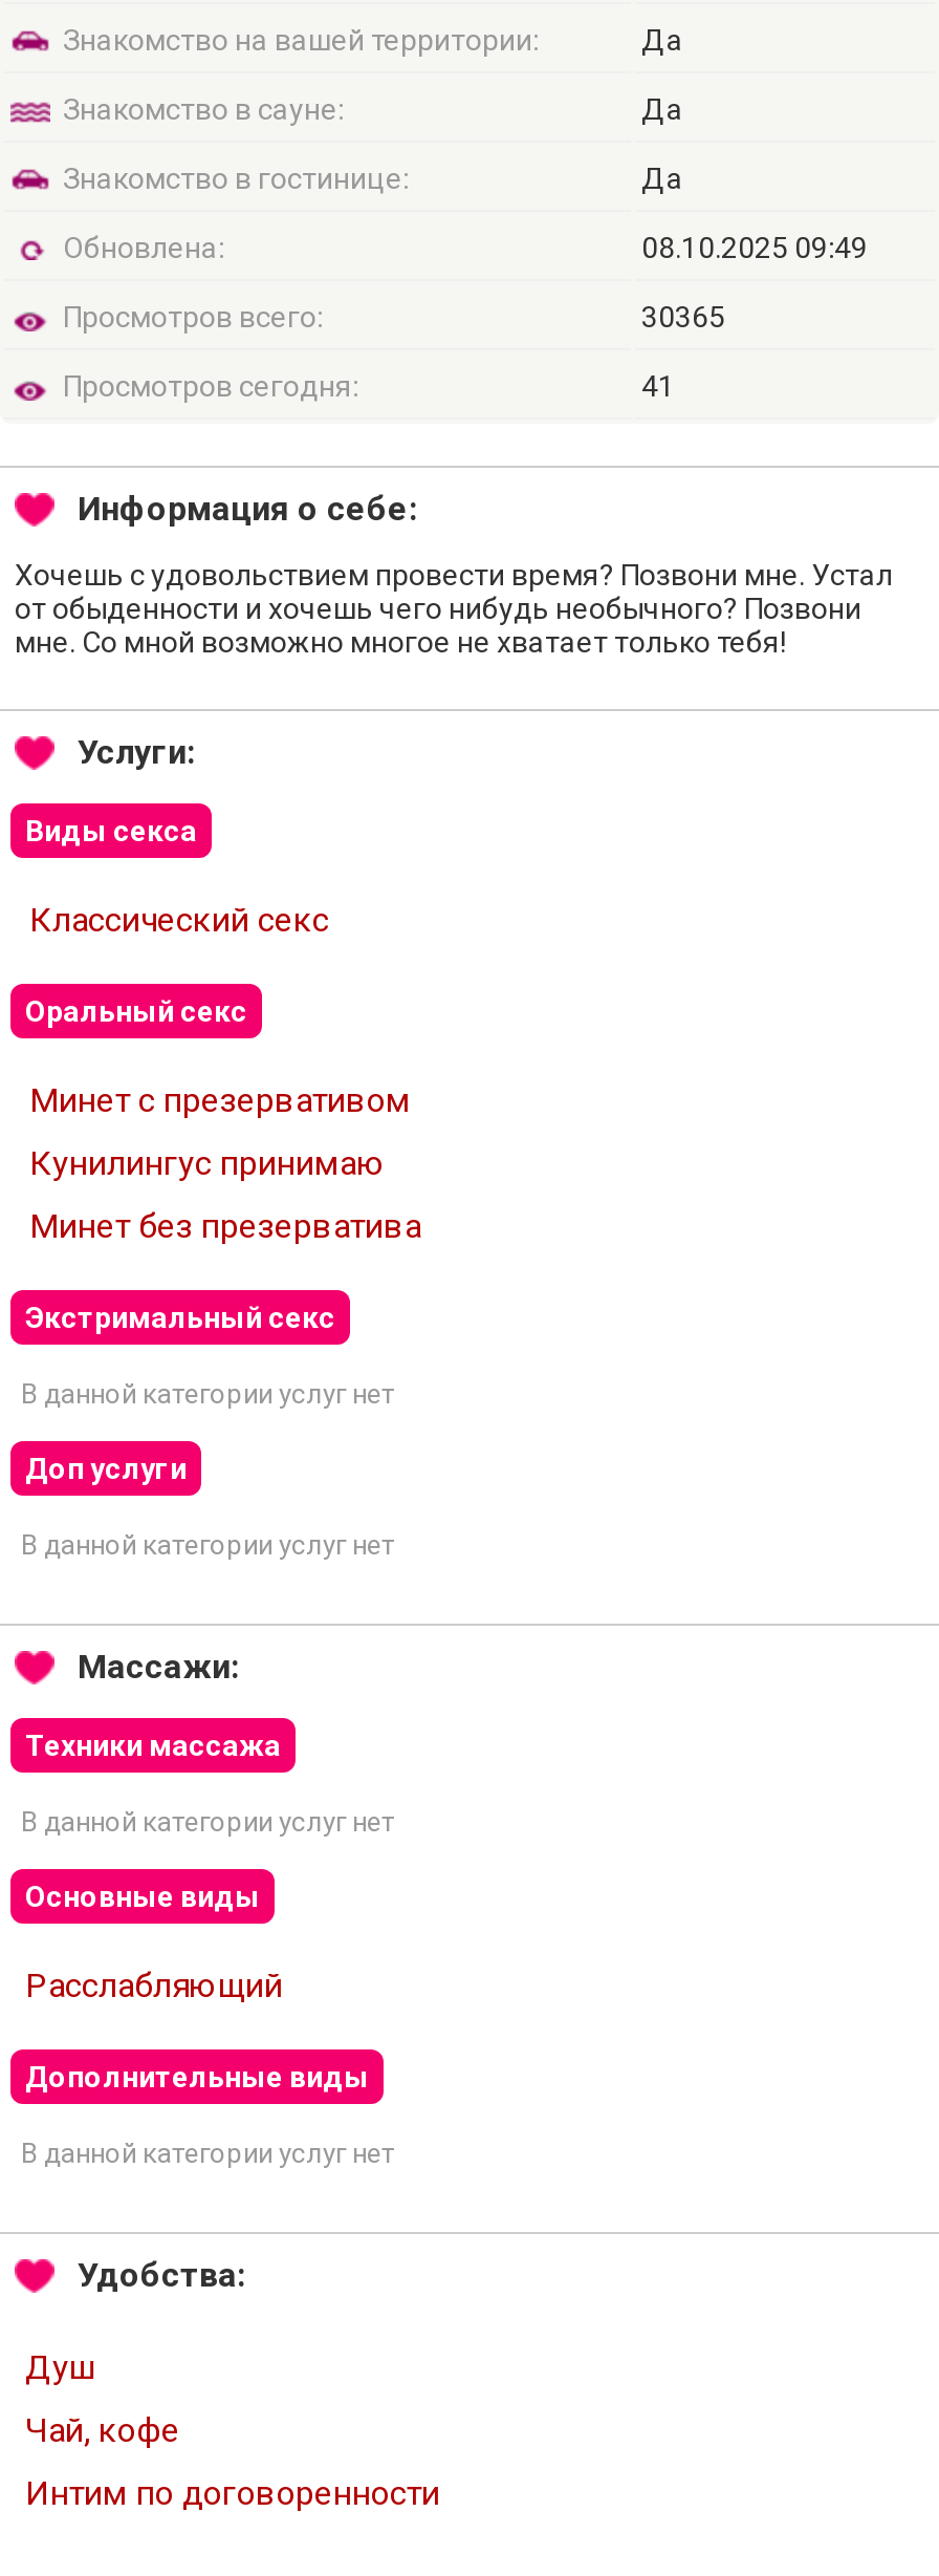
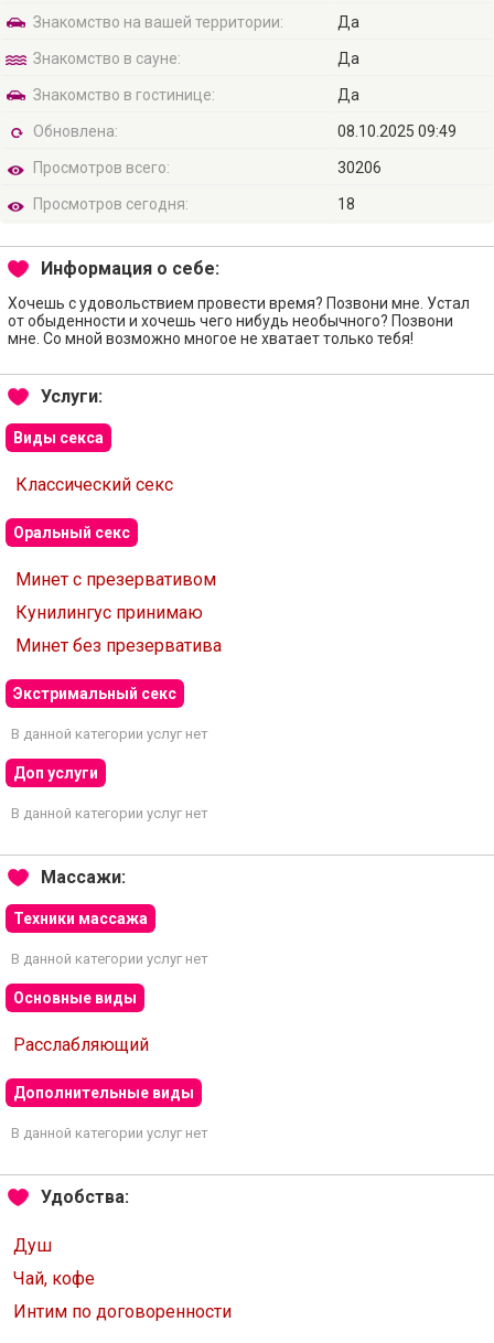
- 30365
+ 30206

- 41
+ 18
